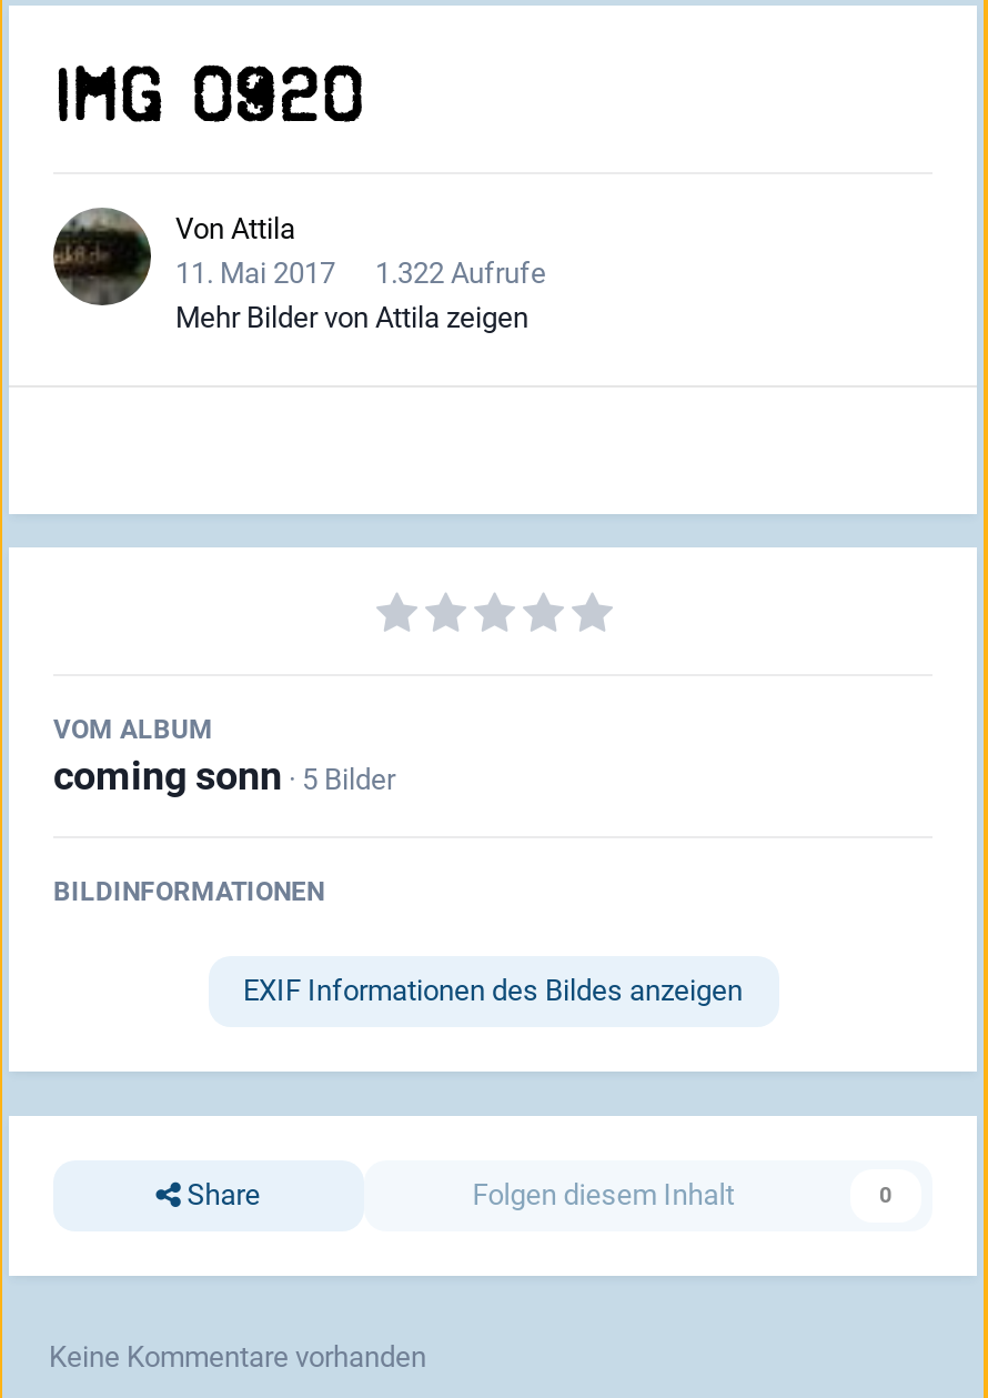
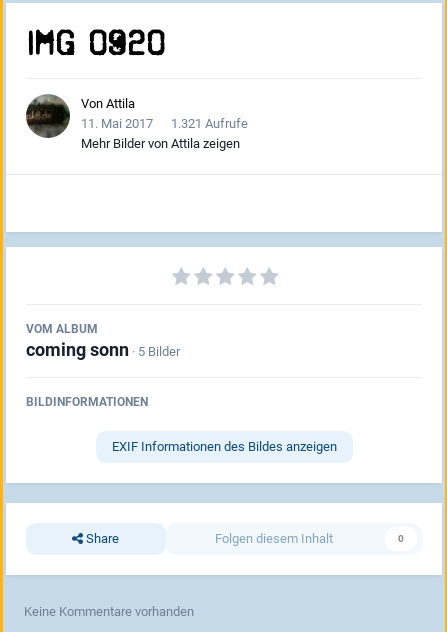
- 11. Mai 2017 1.322 Aufrufe
+ 11. Mai 2017 1.321 Aufrufe
